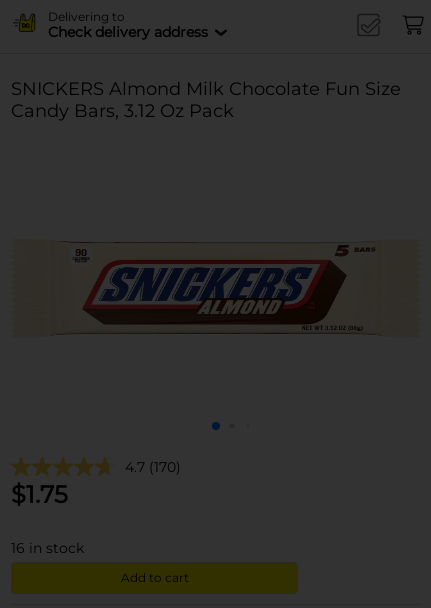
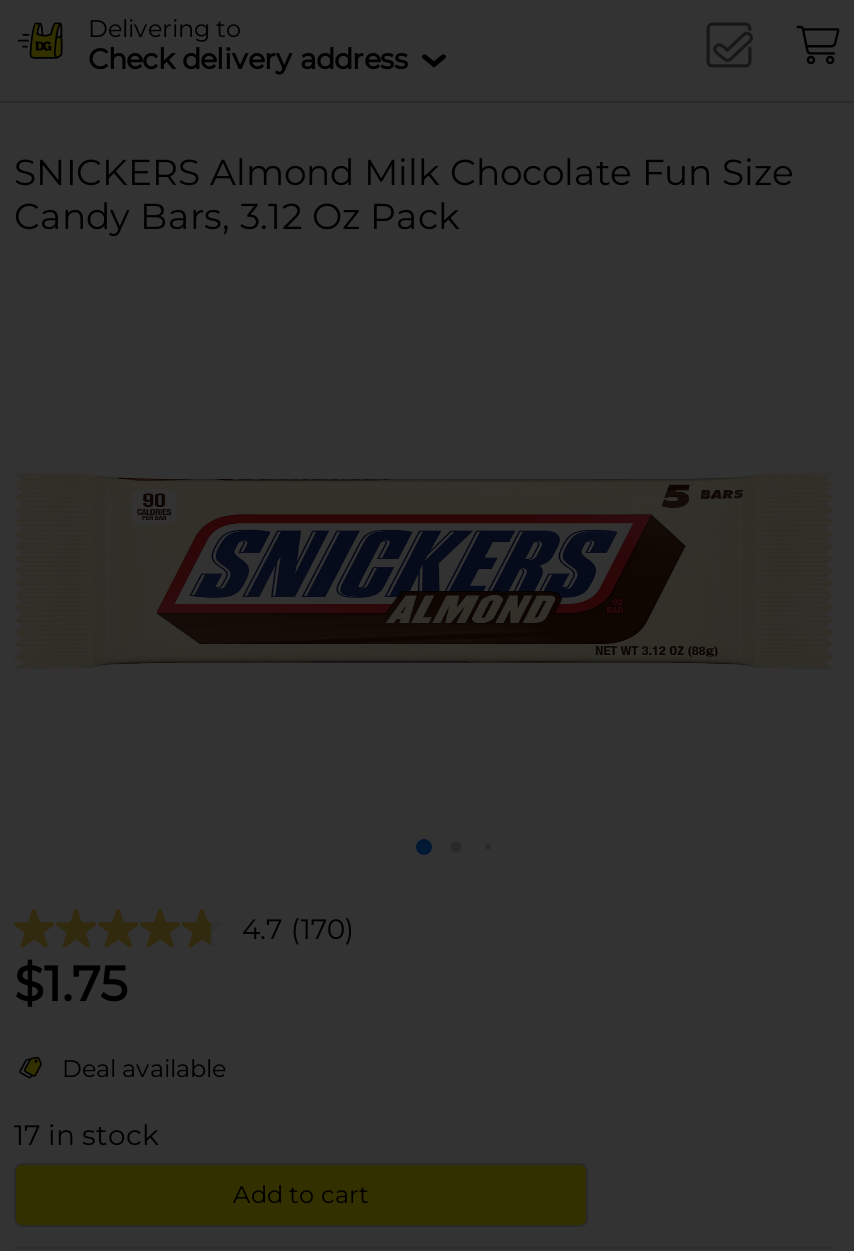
- 16 in stock
+ Deal available
+ 17 in stock
